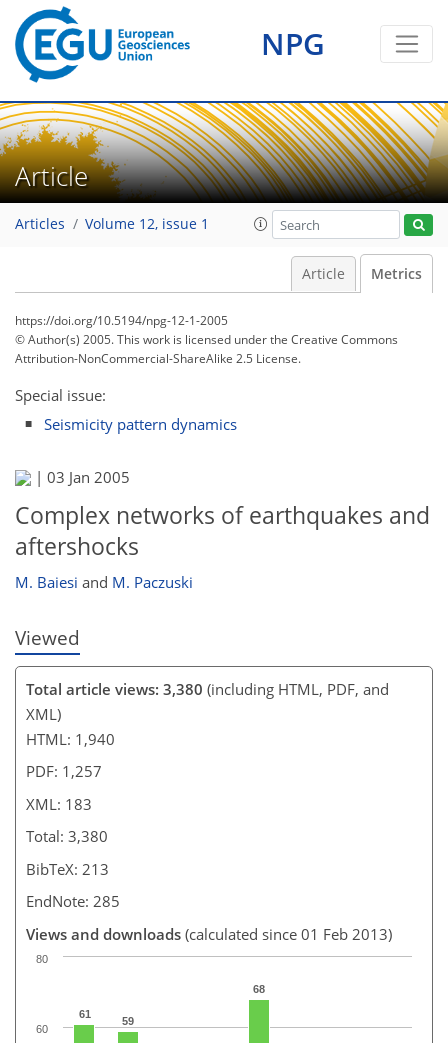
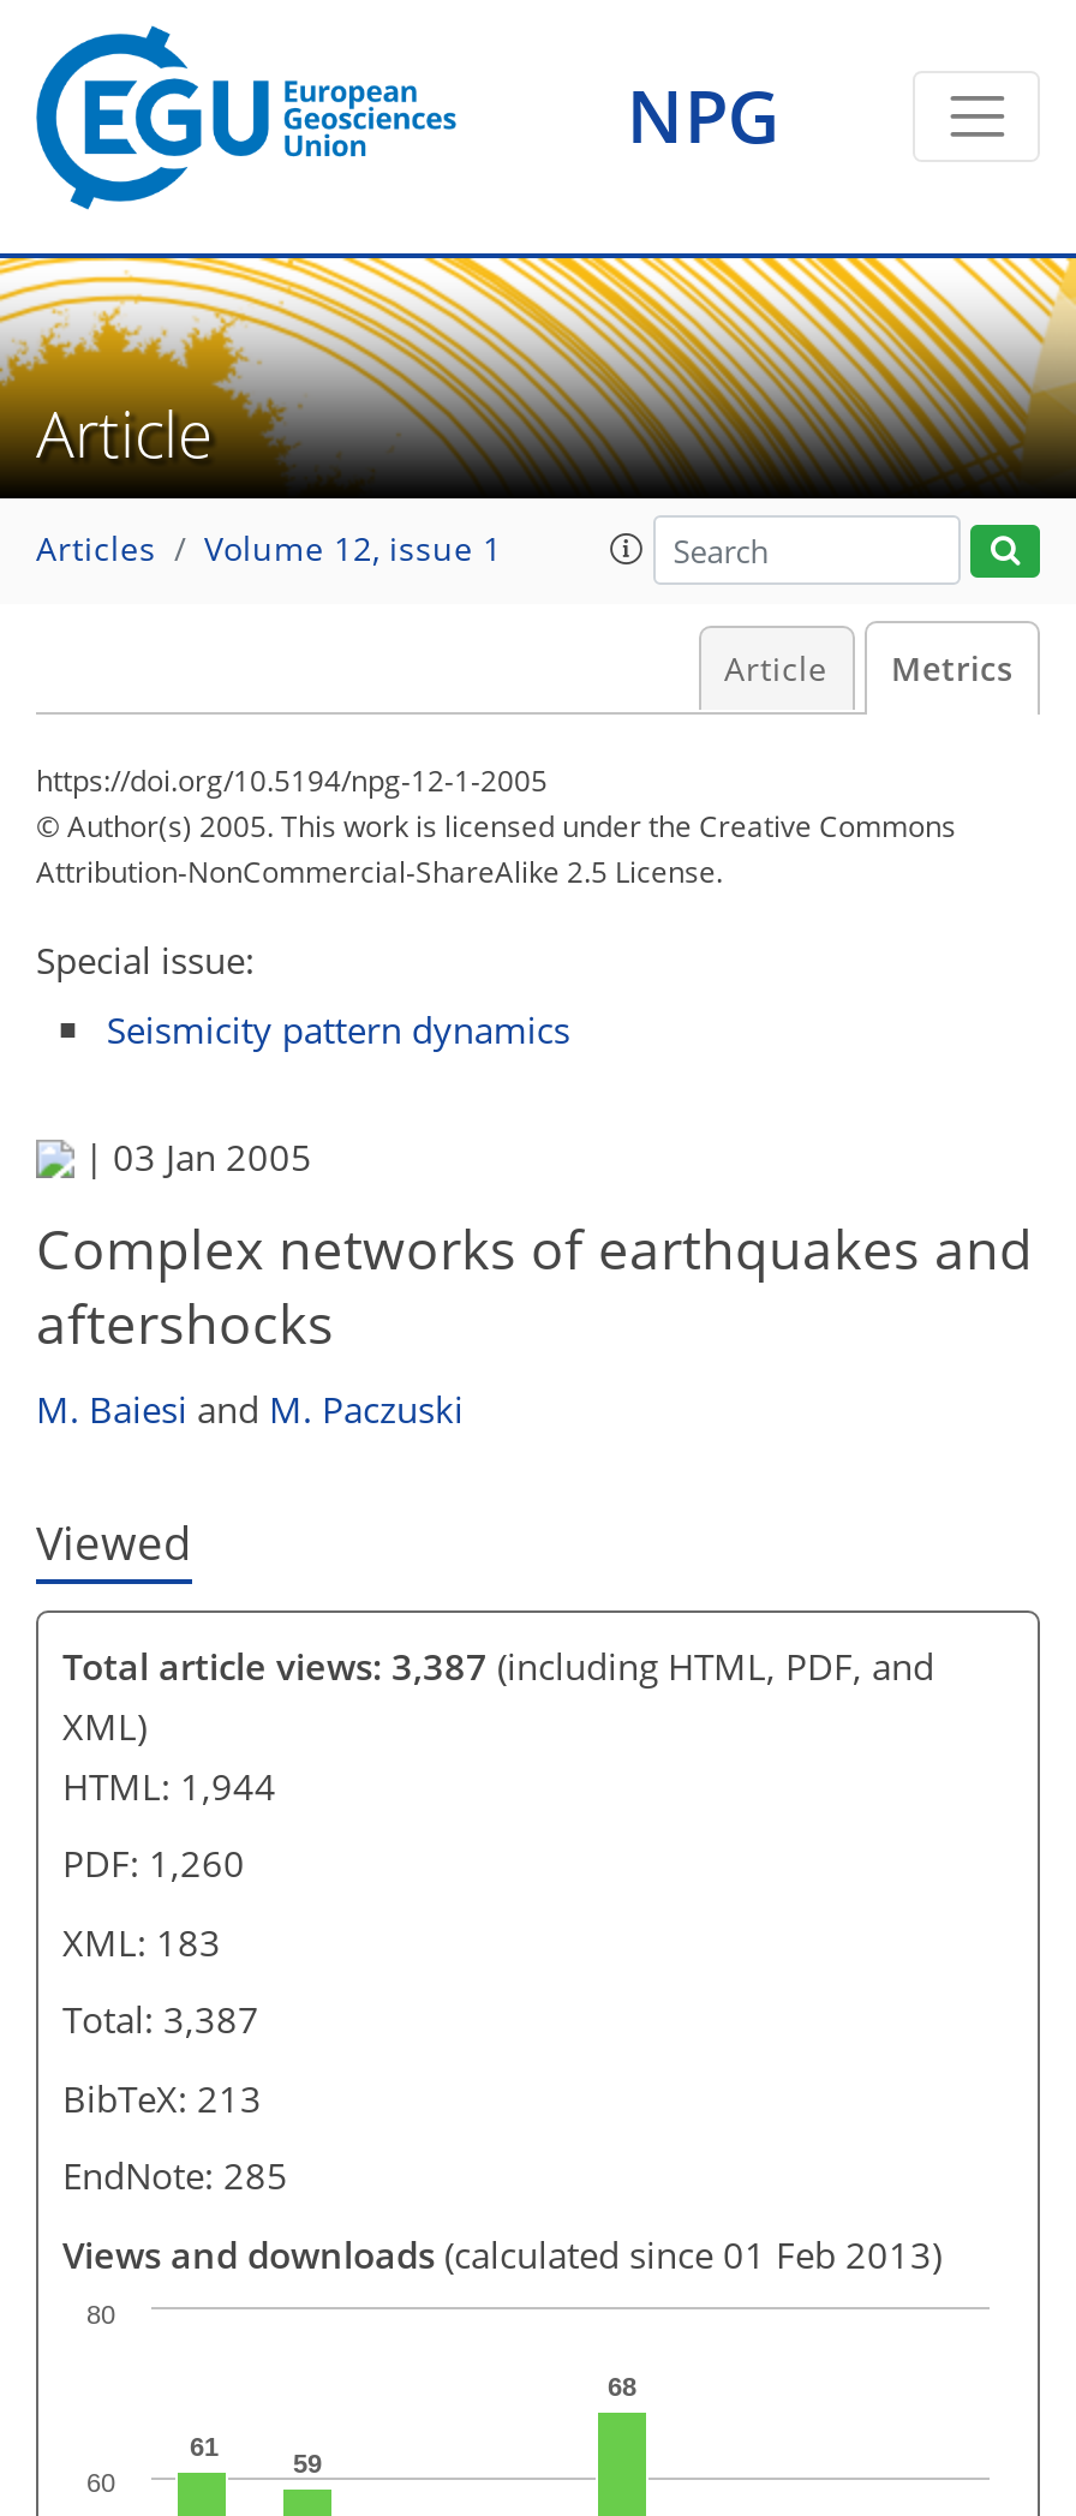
- Total article views: 3,380 (including HTML, PDF, and
+ Total article views: 3,387 (including HTML, PDF, and

- HTML: 1,940
+ HTML: 1,944

- PDF: 1,257
+ PDF: 1,260

- Total: 3,380
+ Total: 3,387
